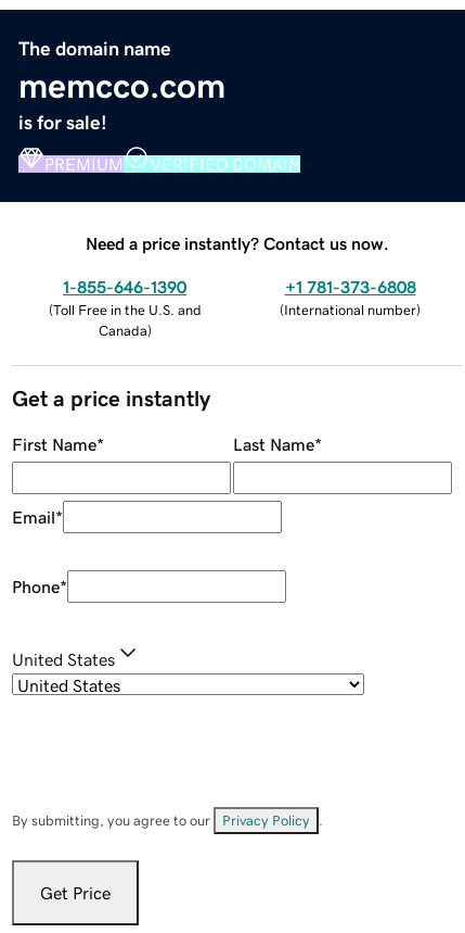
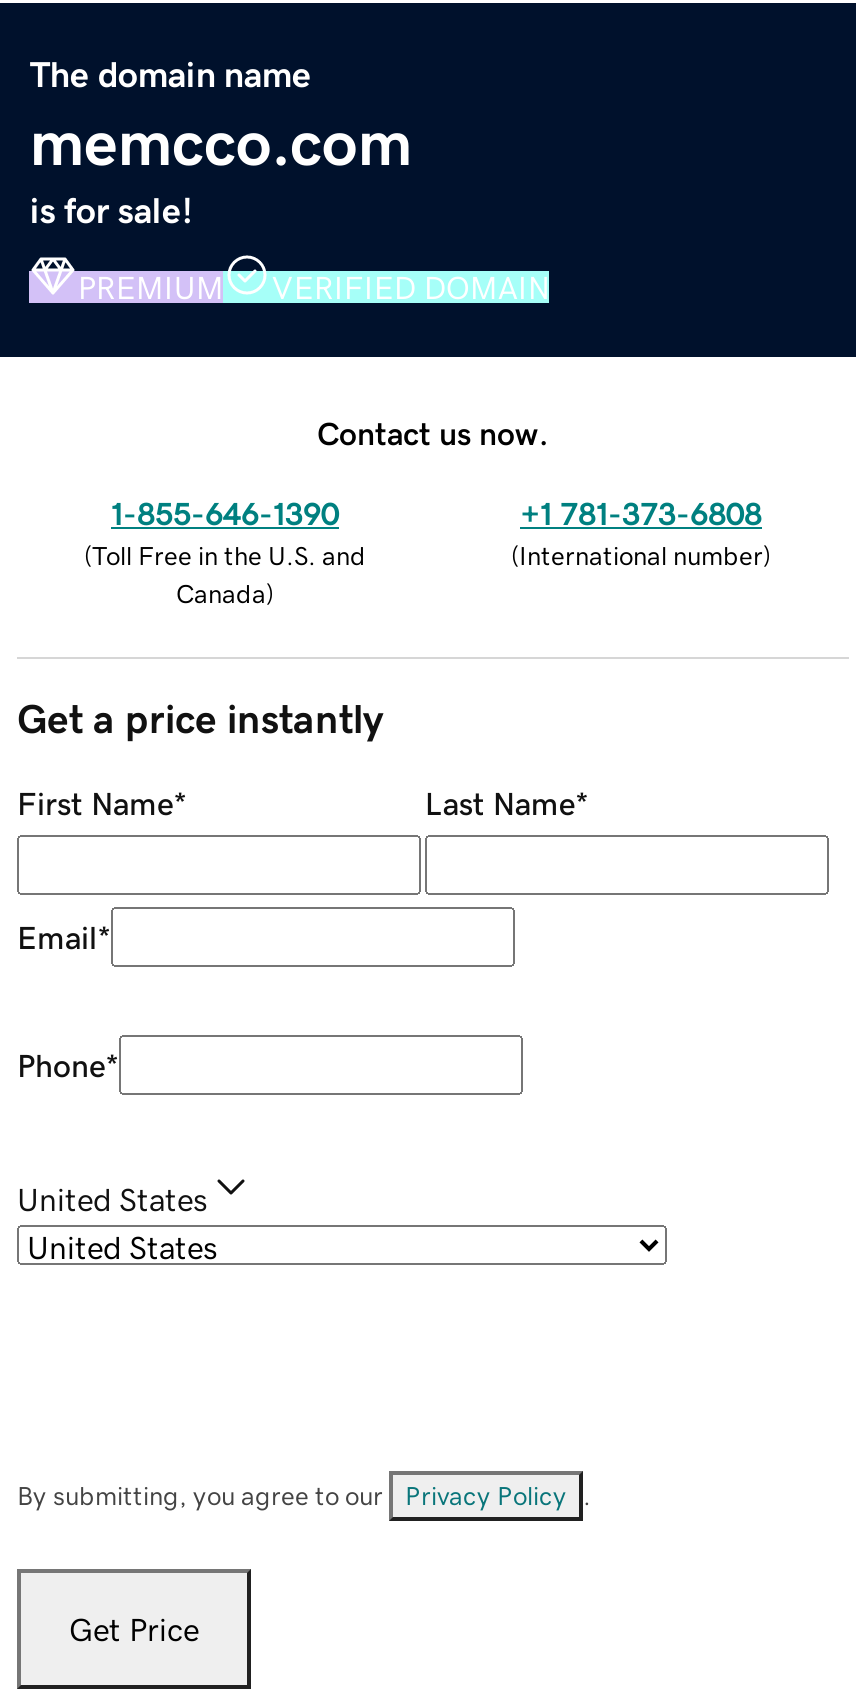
- Need a price instantly? Contact us now.
+ Contact us now.
